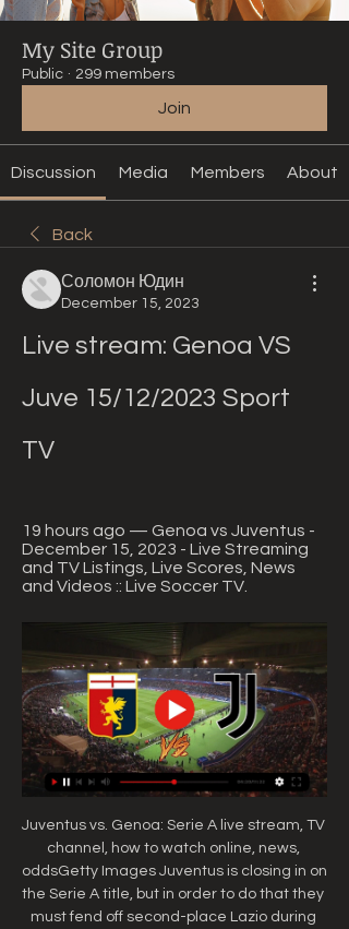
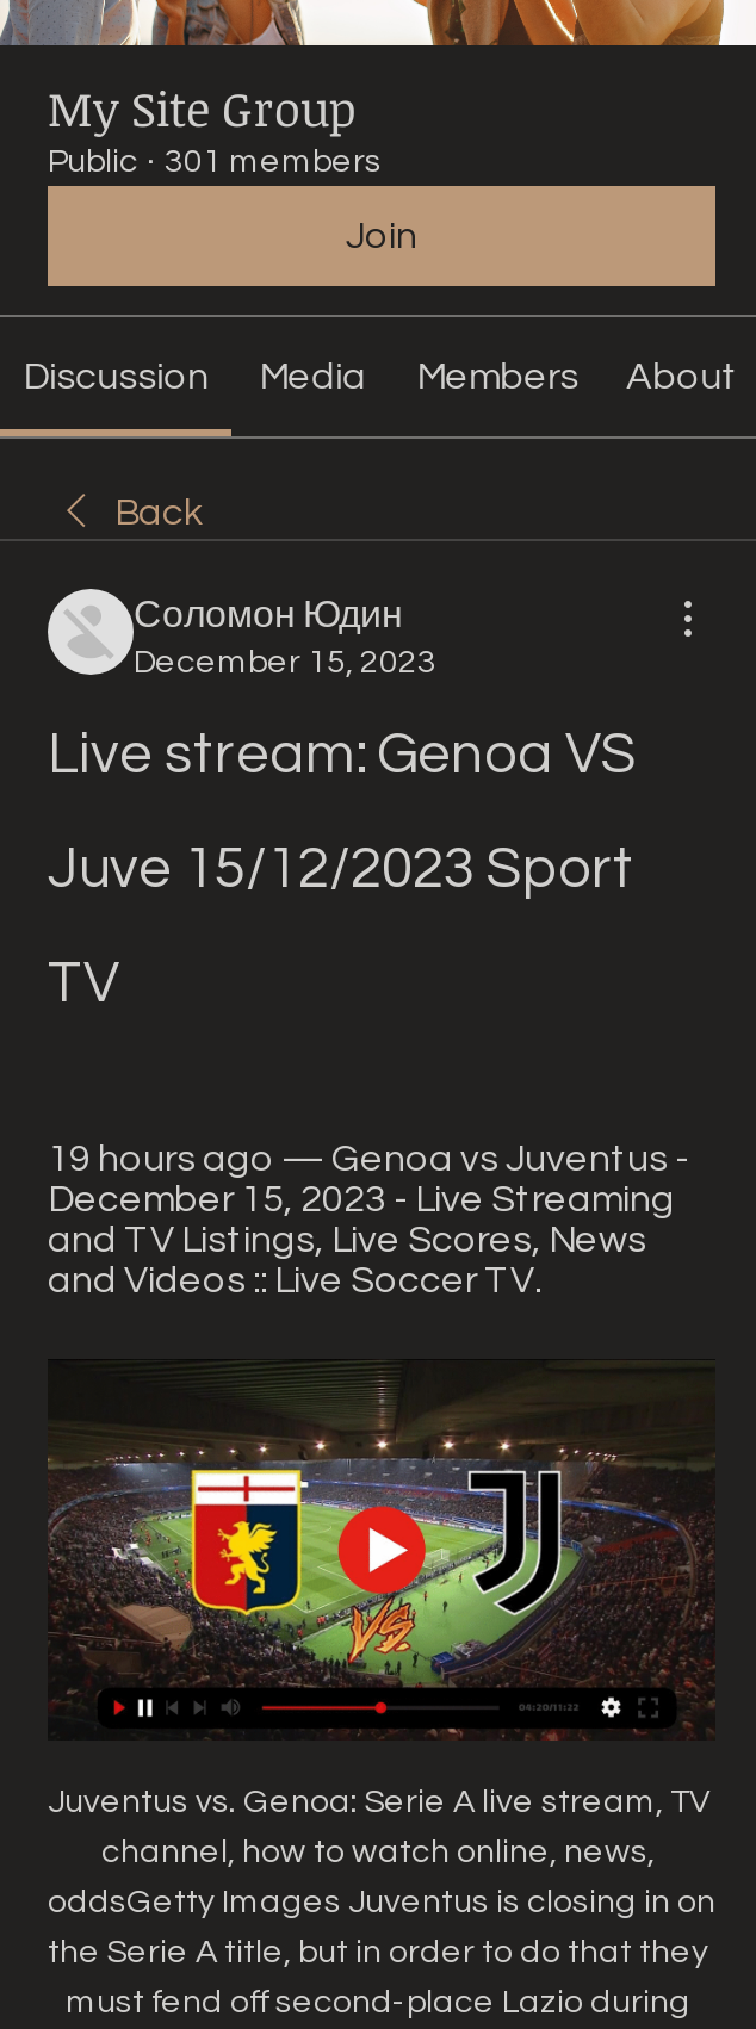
- Public · 299 members
+ Public · 301 members
